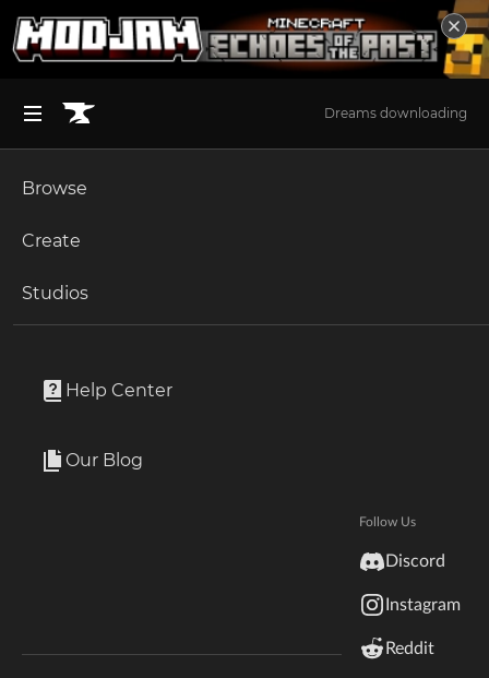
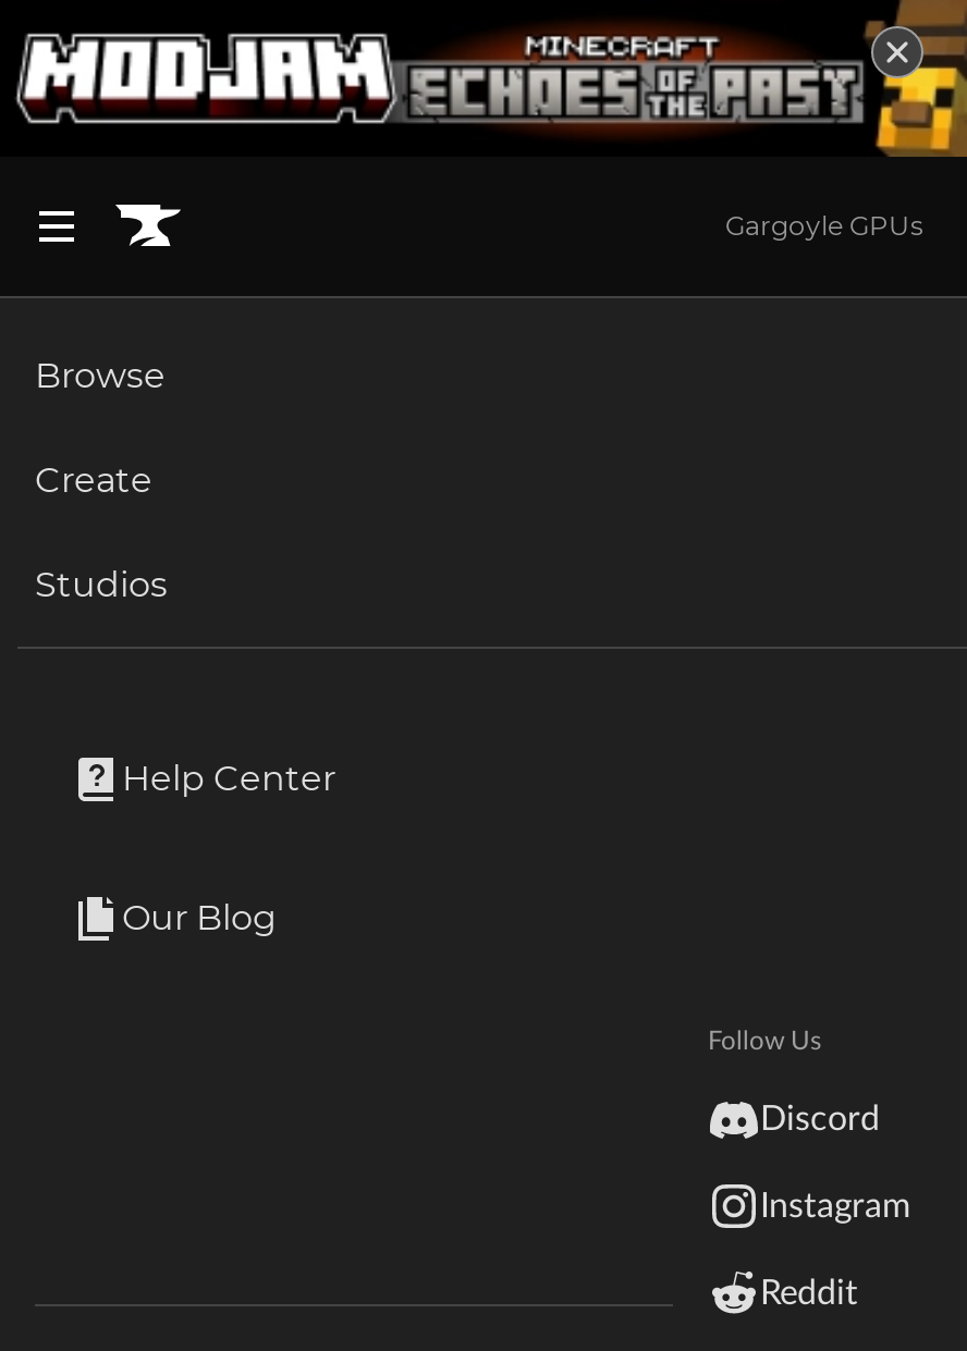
- Dreams downloading
+ Gargoyle GPUs
